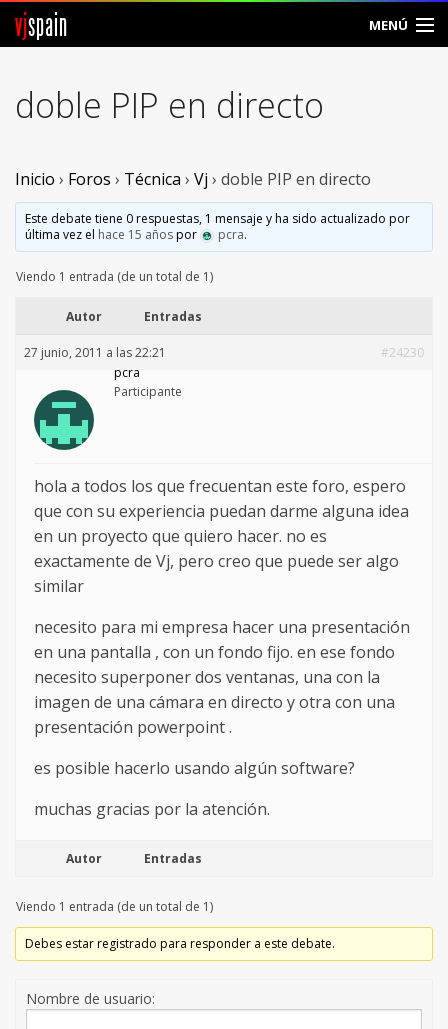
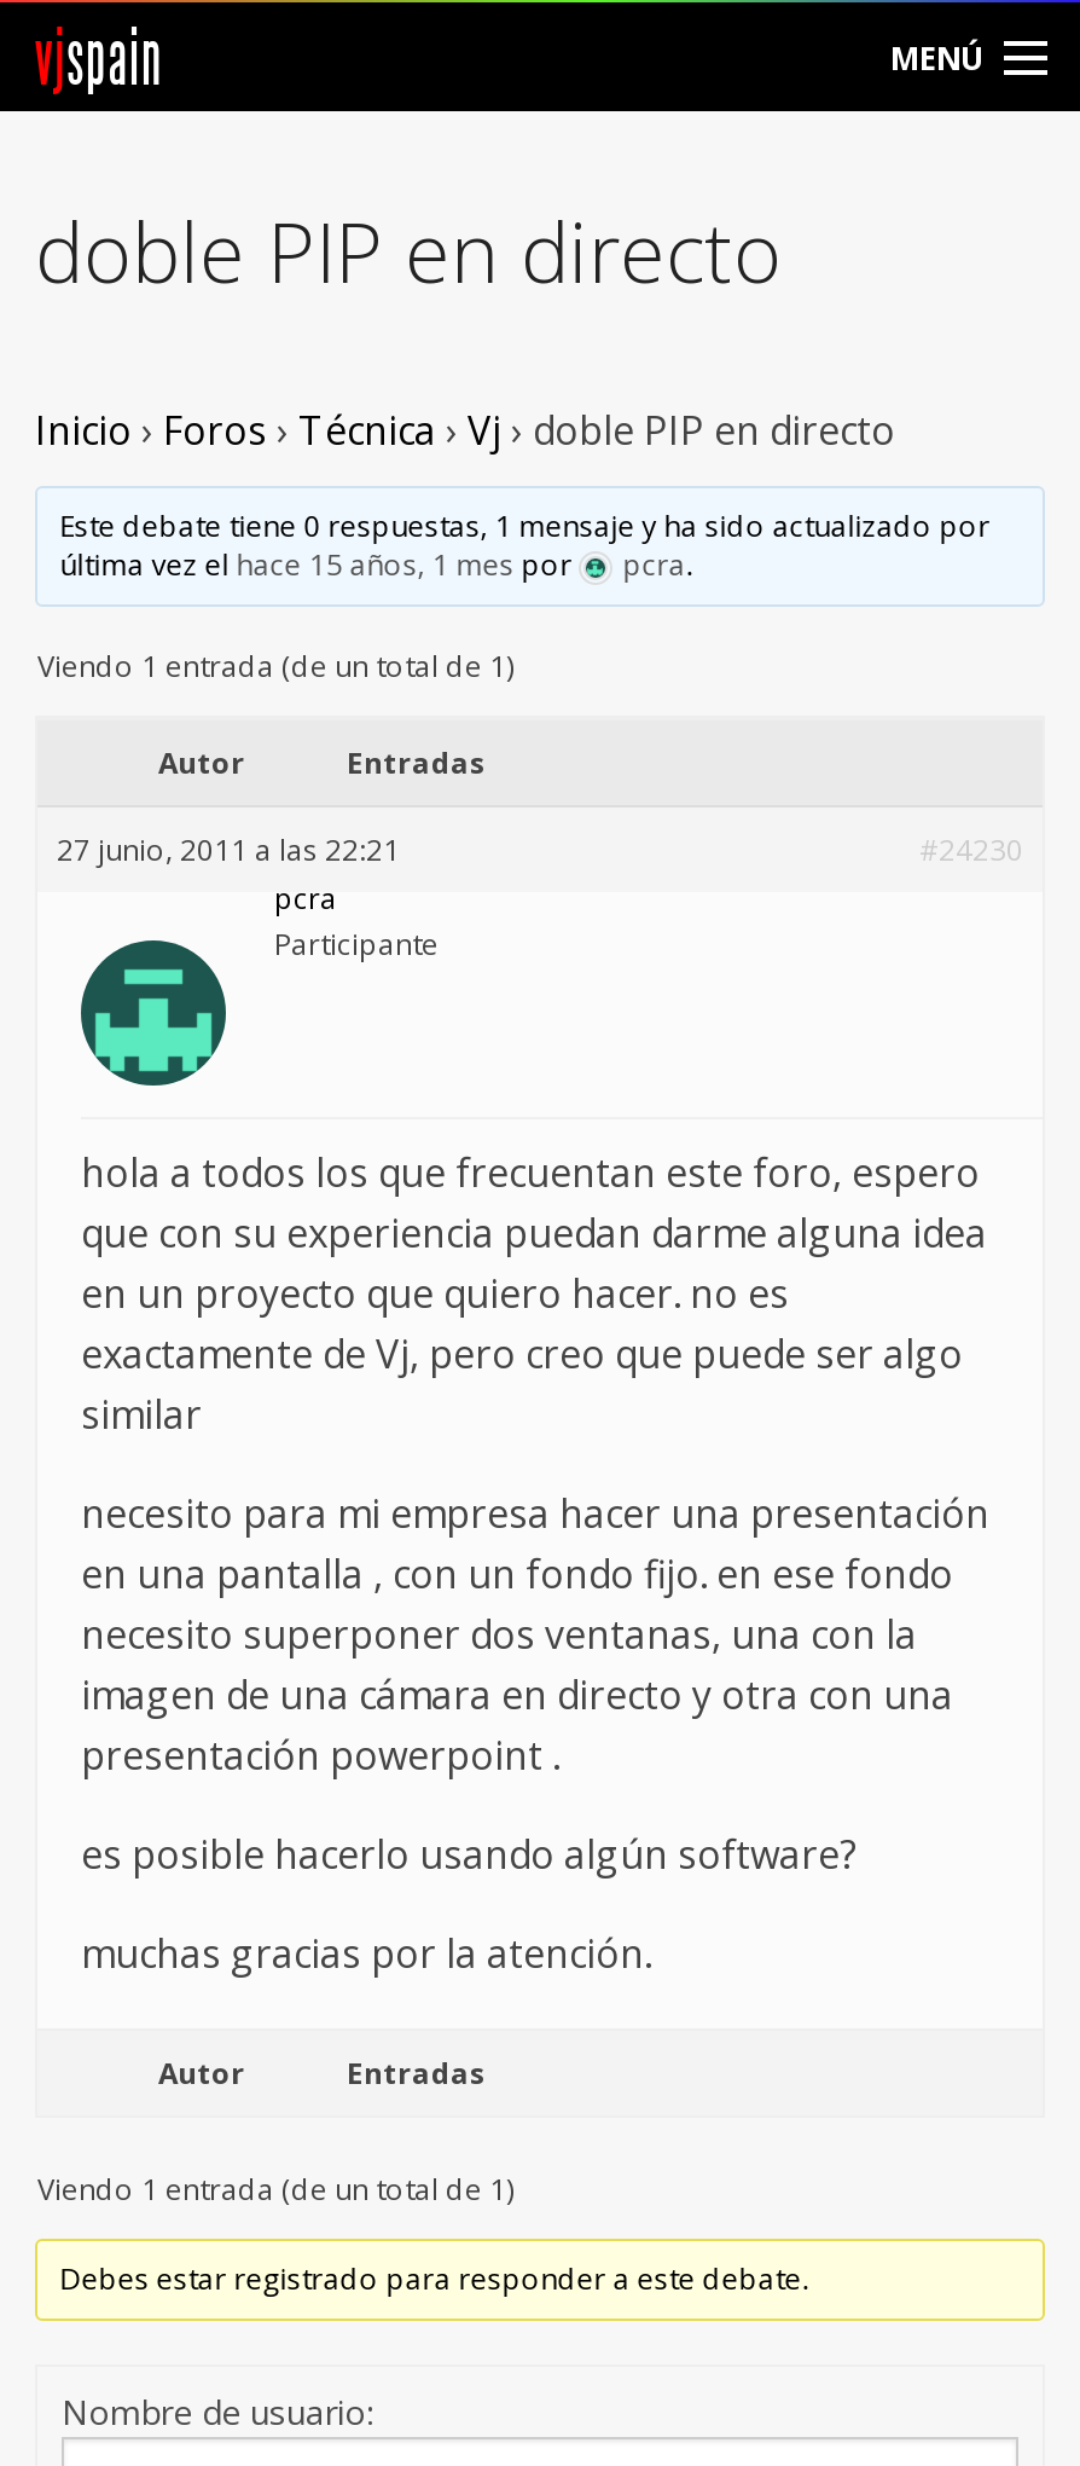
- última vez el hace 15 años por
+ última vez el hace 15 años, 1 mes por
